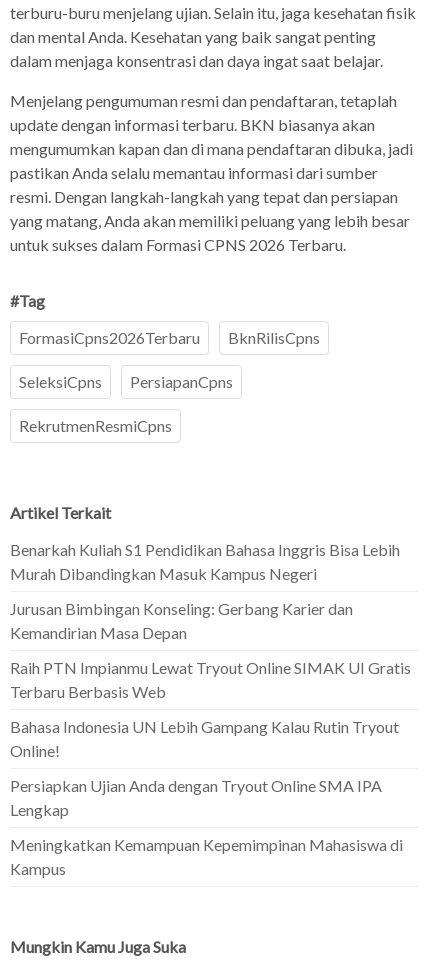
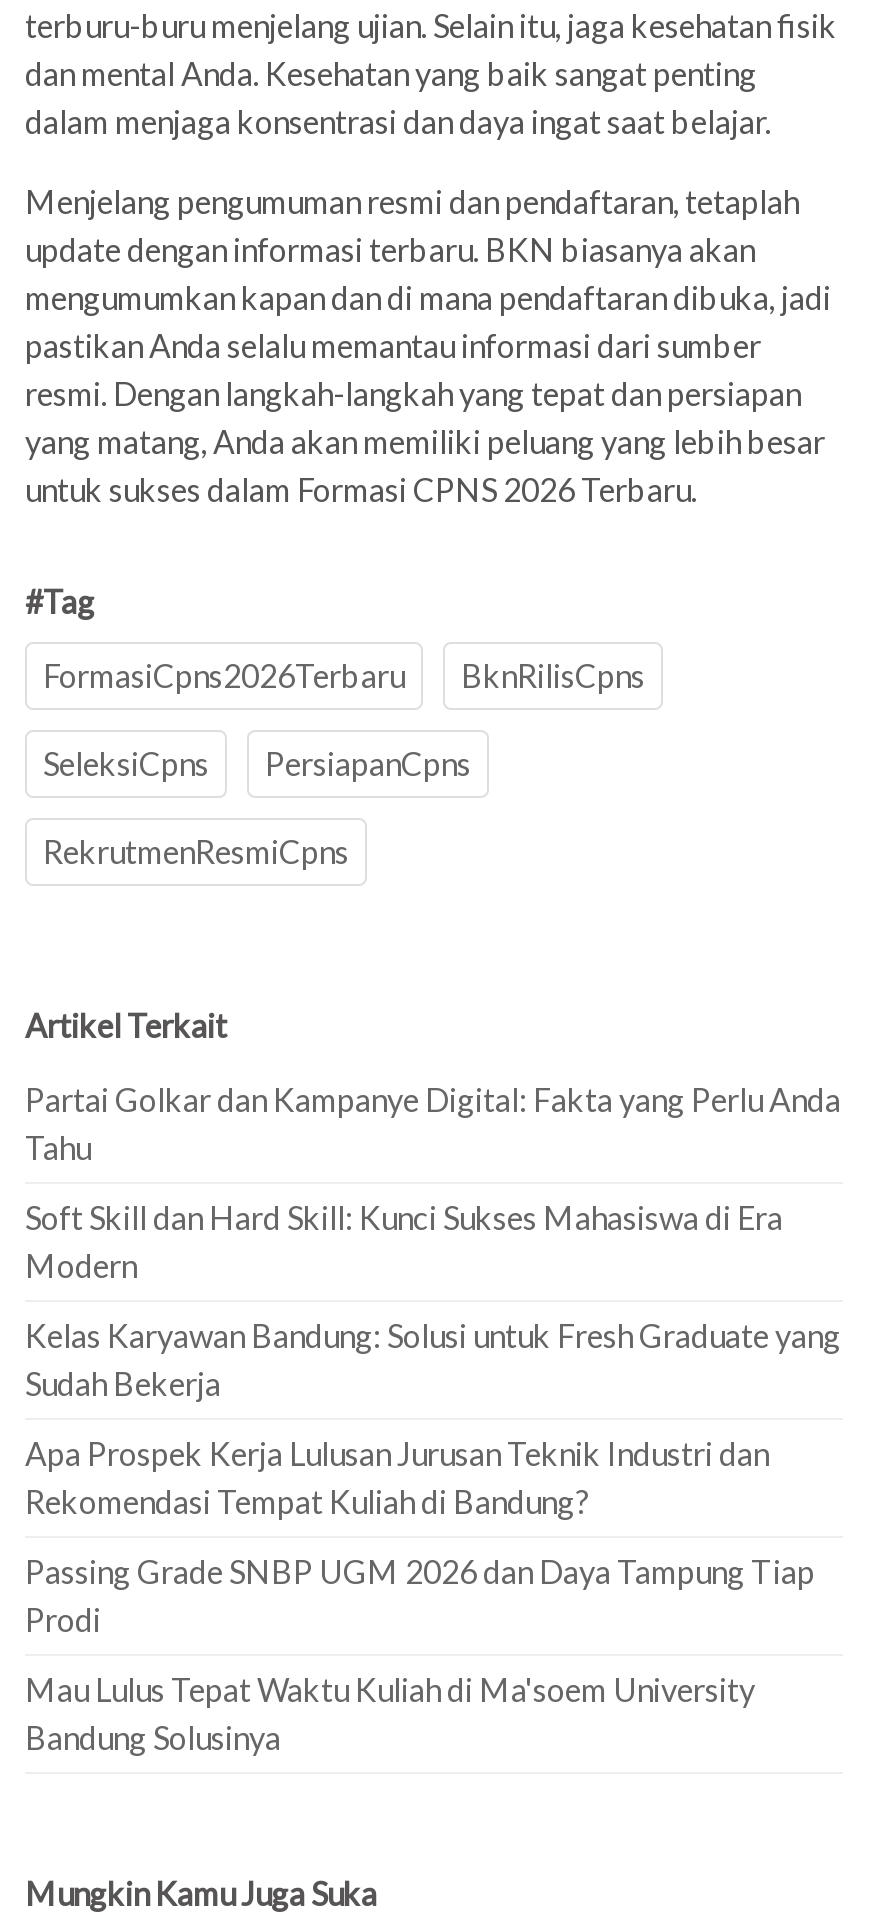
- Benarkah Kuliah S1 Pendidikan Bahasa Inggris Bisa Lebih
- Murah Dibandingkan Masuk Kampus Negeri
+ Partai Golkar dan Kampanye Digital: Fakta yang Perlu Anda
+ Tahu

- Jurusan Bimbingan Konseling: Gerbang Karier dan
- Kemandirian Masa Depan
+ Soft Skill dan Hard Skill: Kunci Sukses Mahasiswa di Era
+ Modern

- Raih PTN Impianmu Lewat Tryout Online SIMAK UI Gratis
- Terbaru Berbasis Web
+ Kelas Karyawan Bandung: Solusi untuk Fresh Graduate yang
+ Sudah Bekerja

- Bahasa Indonesia UN Lebih Gampang Kalau Rutin Tryout
- Online!
+ Apa Prospek Kerja Lulusan Jurusan Teknik Industri dan
+ Rekomendasi Tempat Kuliah di Bandung?

- Persiapkan Ujian Anda dengan Tryout Online SMA IPA
- Lengkap
+ Passing Grade SNBP UGM 2026 dan Daya Tampung Tiap
+ Prodi

- Meningkatkan Kemampuan Kepemimpinan Mahasiswa di
- Kampus
+ Mau Lulus Tepat Waktu Kuliah di Ma'soem University
+ Bandung Solusinya
